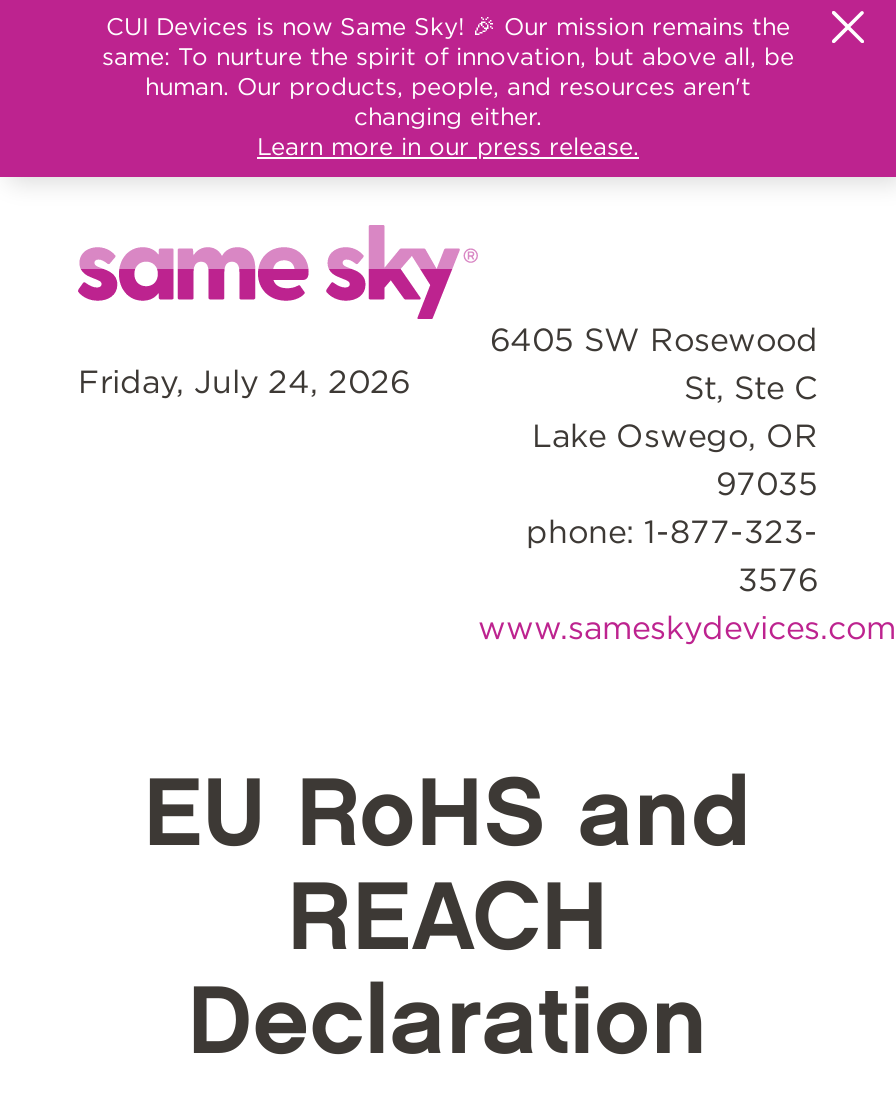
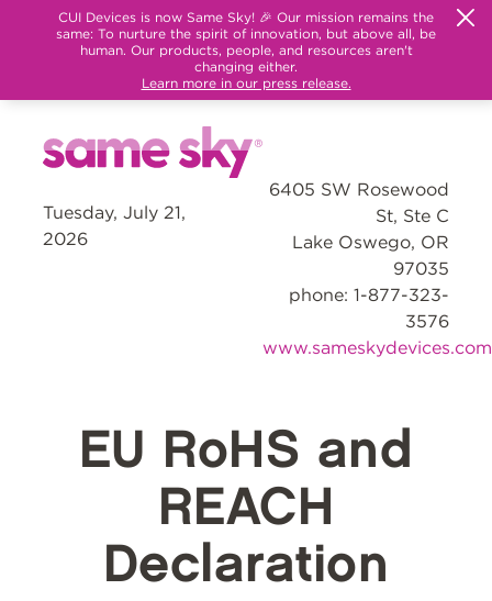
- Friday, July 24, 2026
+ Tuesday, July 21,
+ 2026
